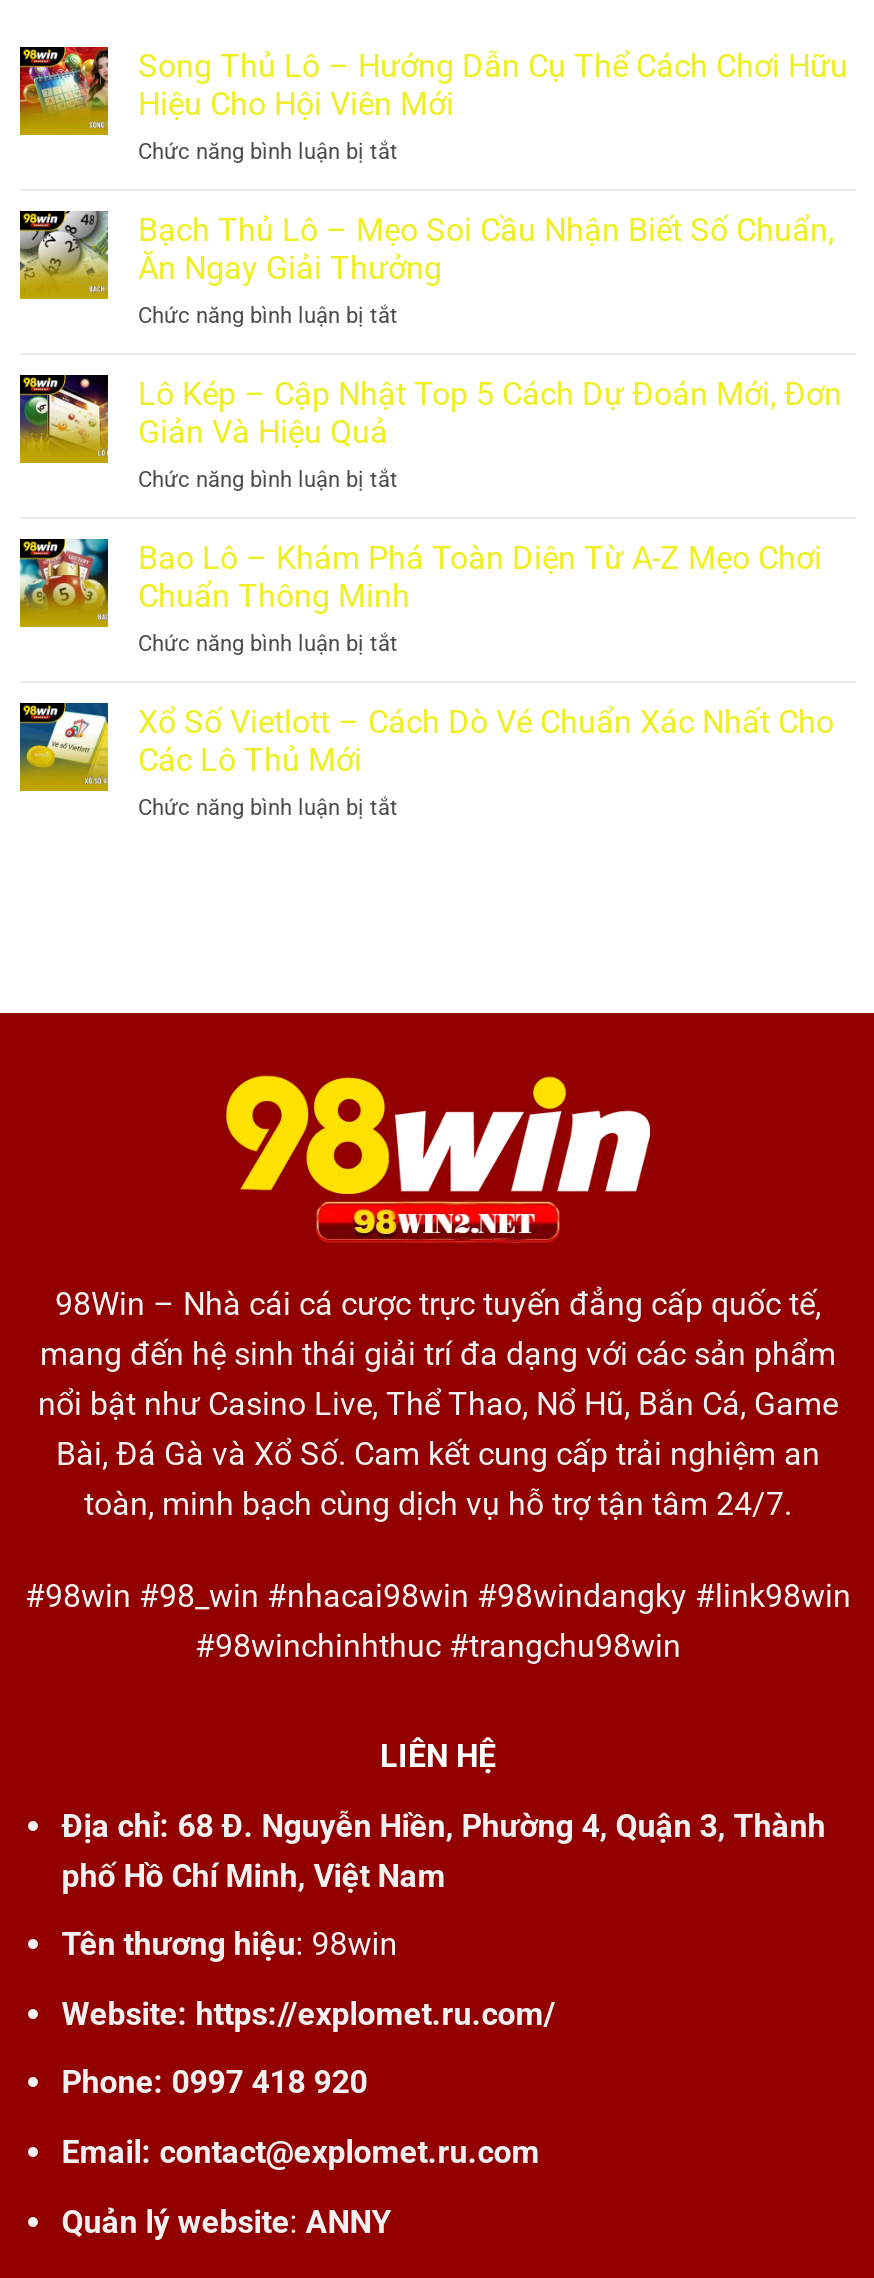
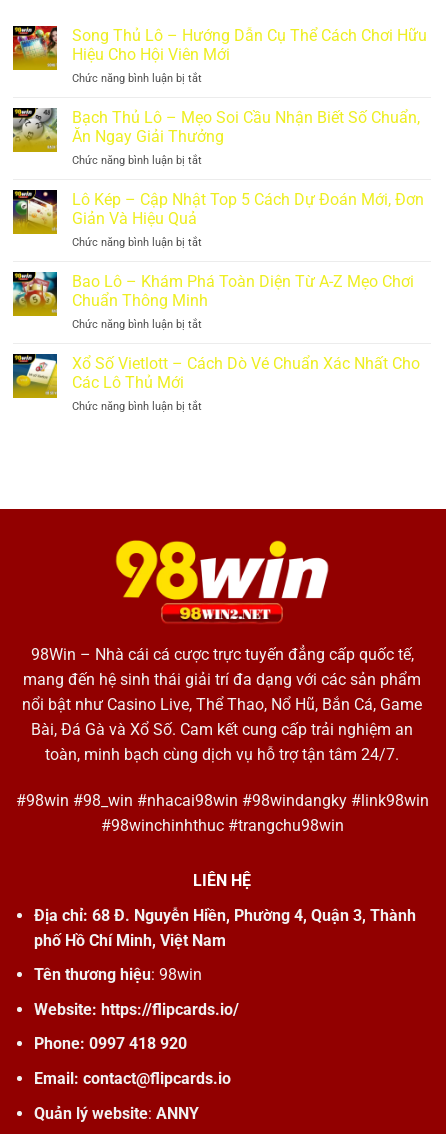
- Website: https://explomet.ru.com/
+ Website: https://flipcards.io/

- Email: contact@explomet.ru.com
+ Email: contact@flipcards.io
